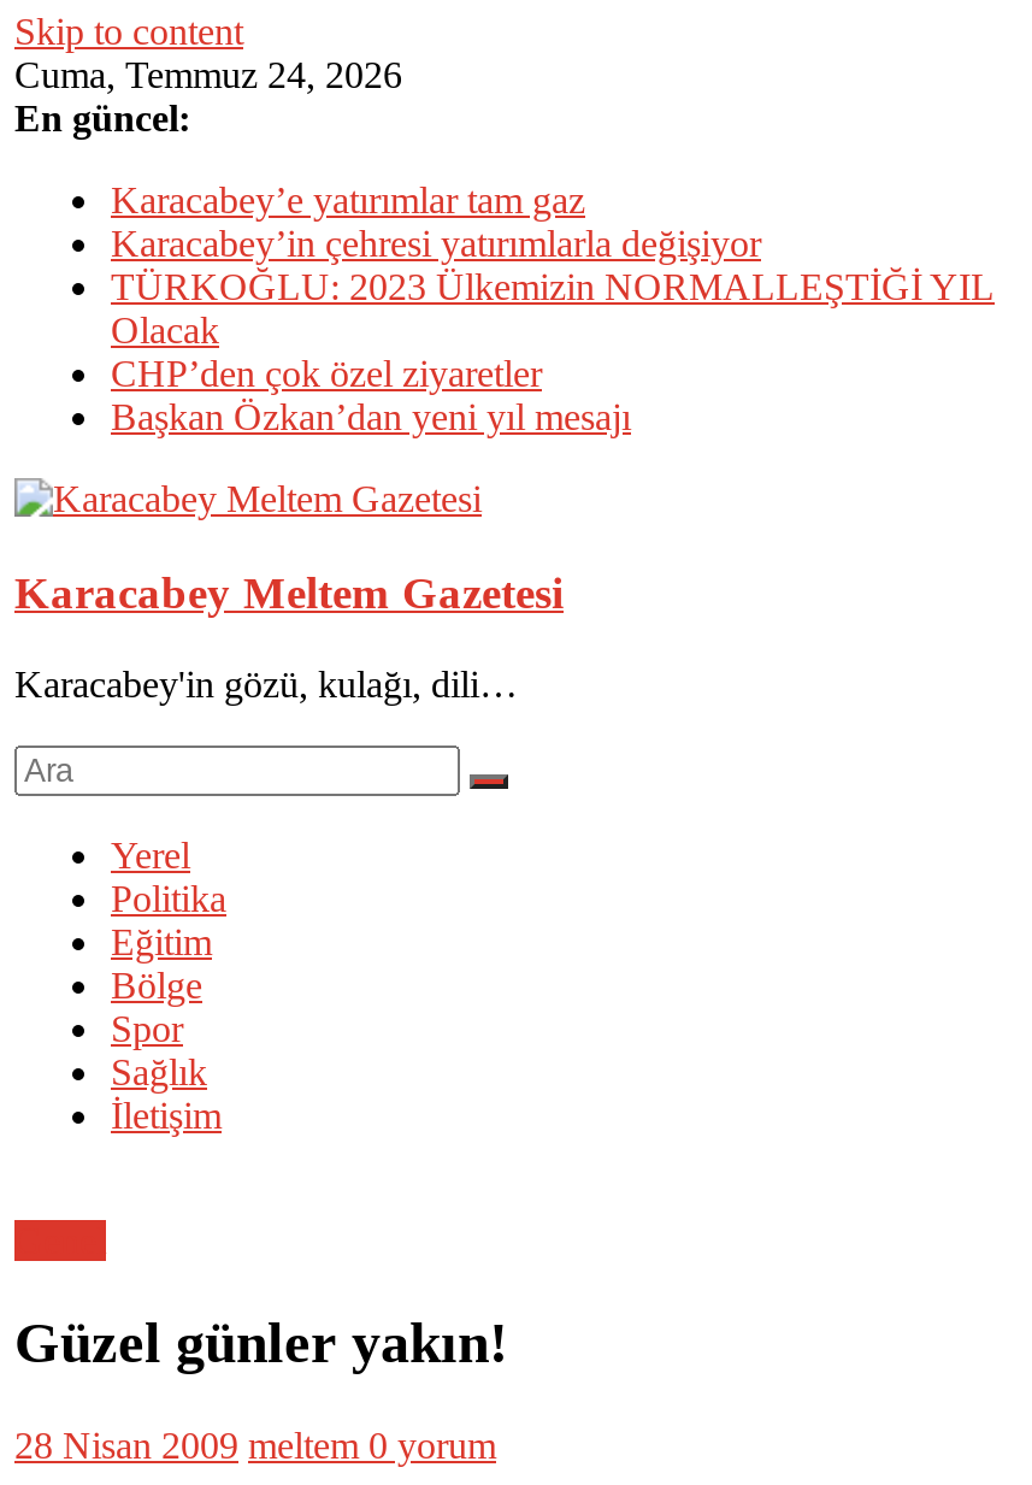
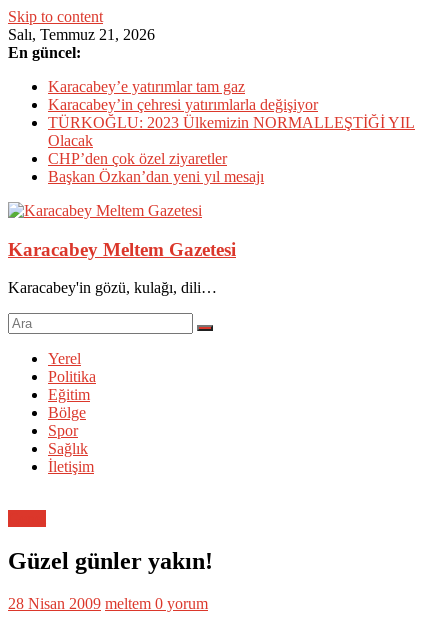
- Cuma, Temmuz 24, 2026
+ Salı, Temmuz 21, 2026
